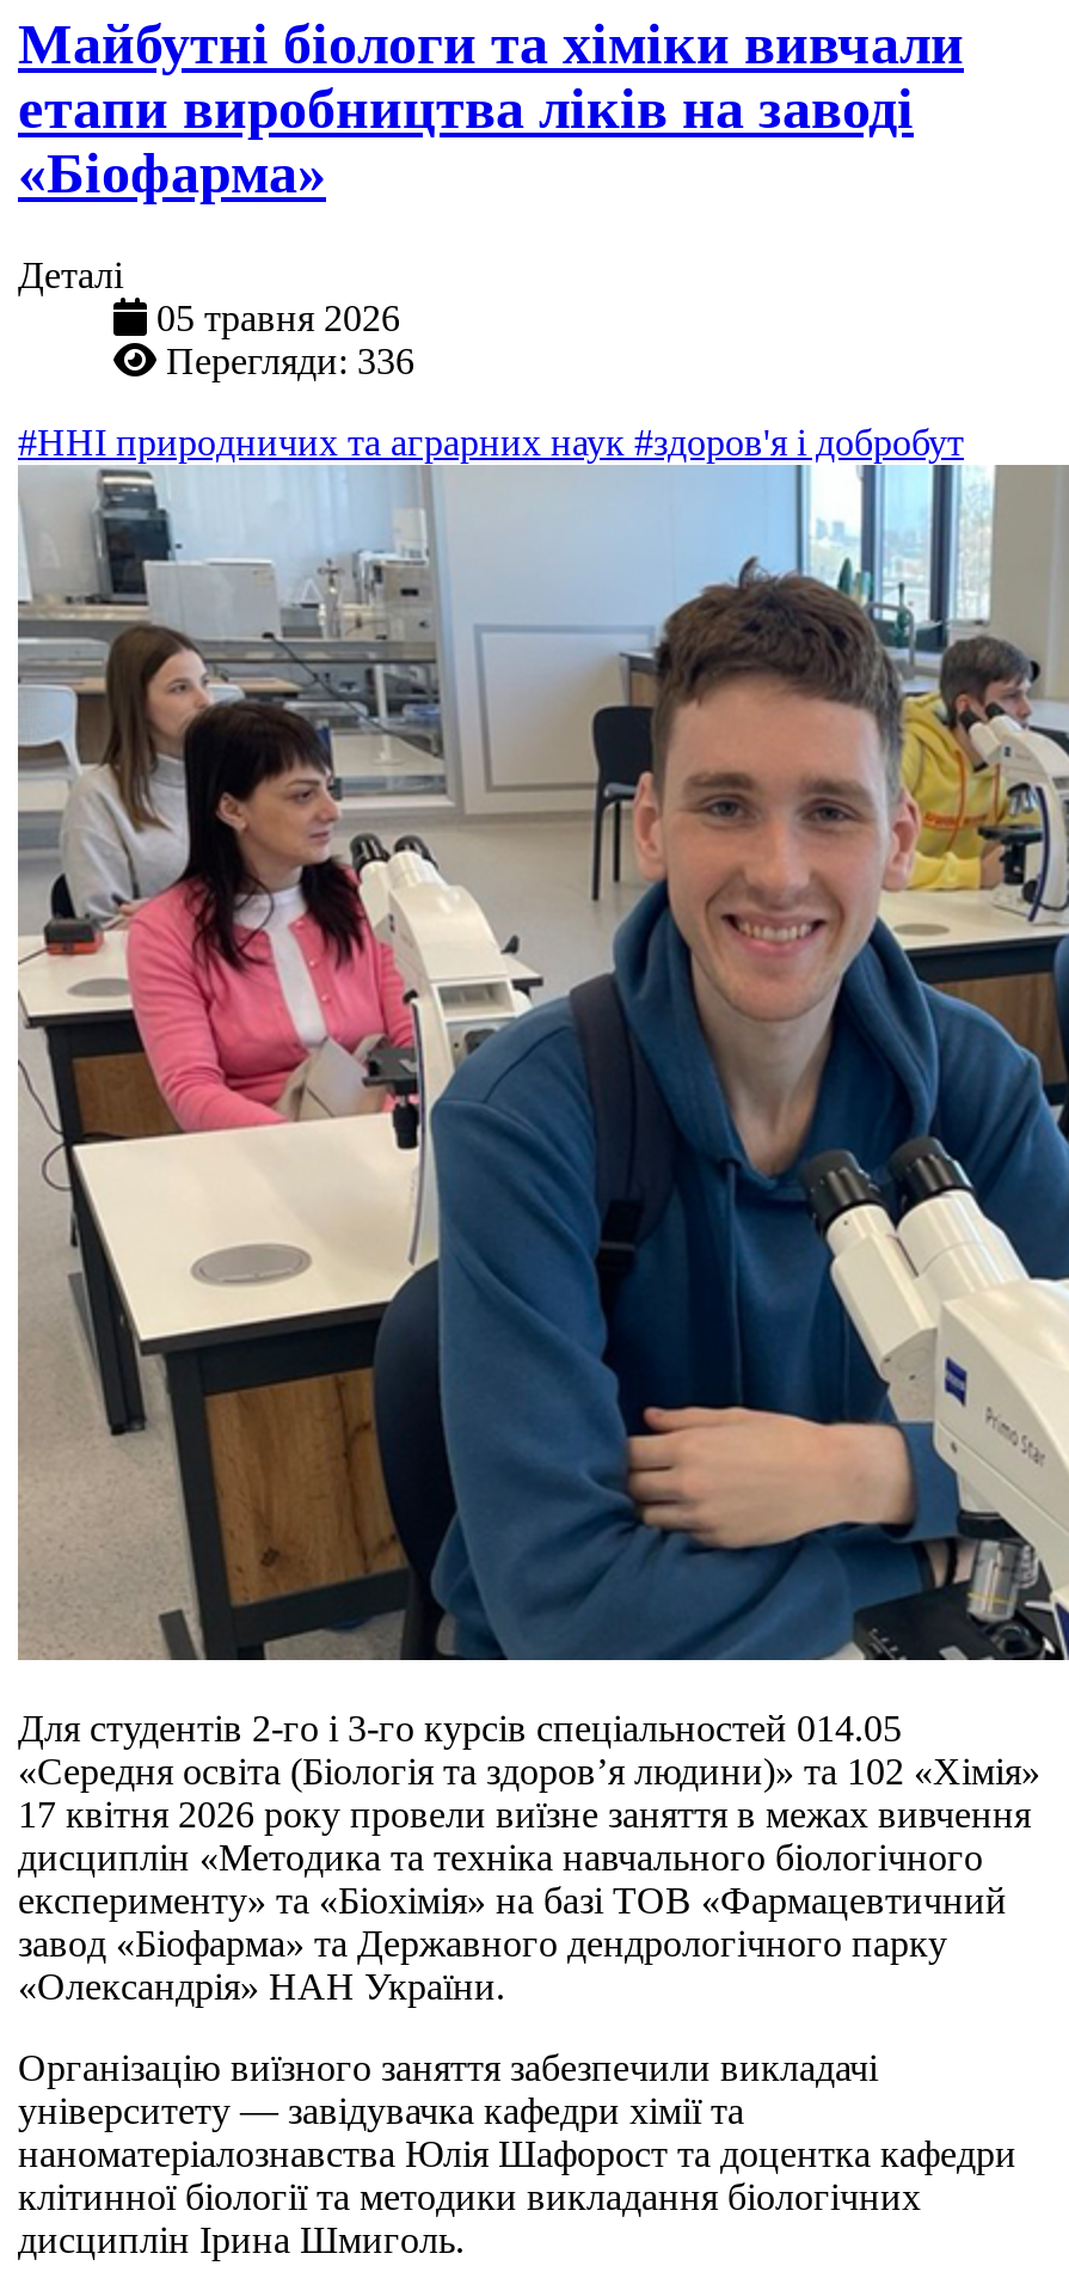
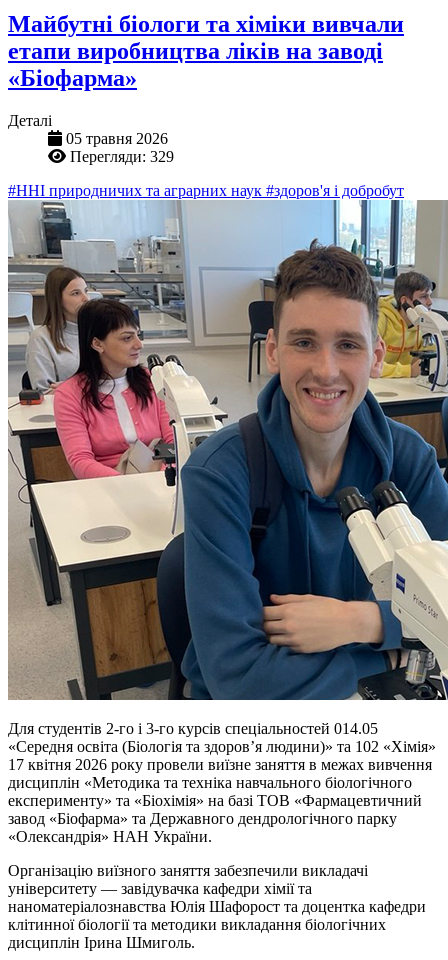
- Перегляди: 336
+ Перегляди: 329
